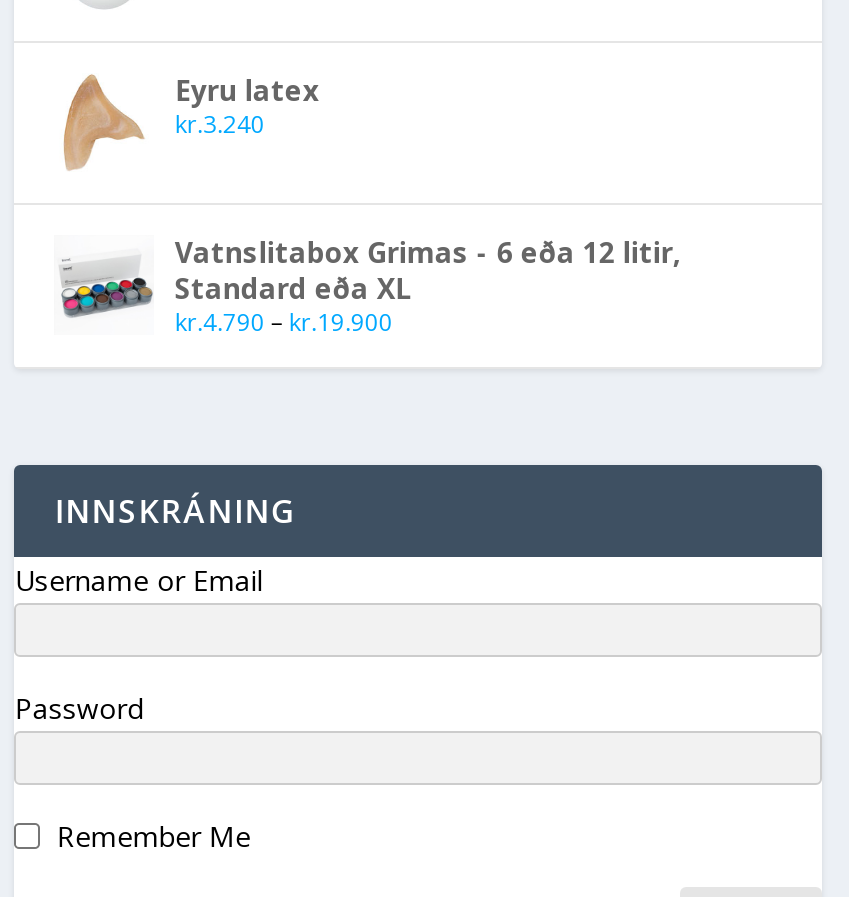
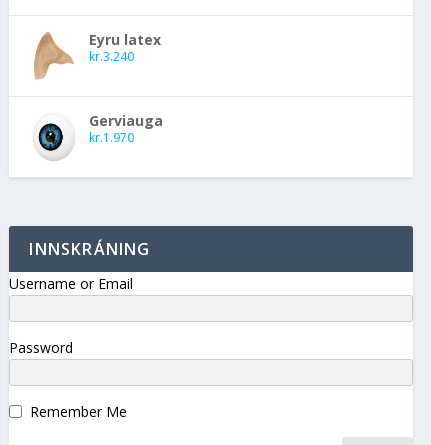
- [image]
- Vatnslitabox Grimas - 6 eða 12 litir,
- Standard eða XL
- kr.4.790 – kr.19.900
+ [image]
+ Gerviauga
+ kr. 1.970
